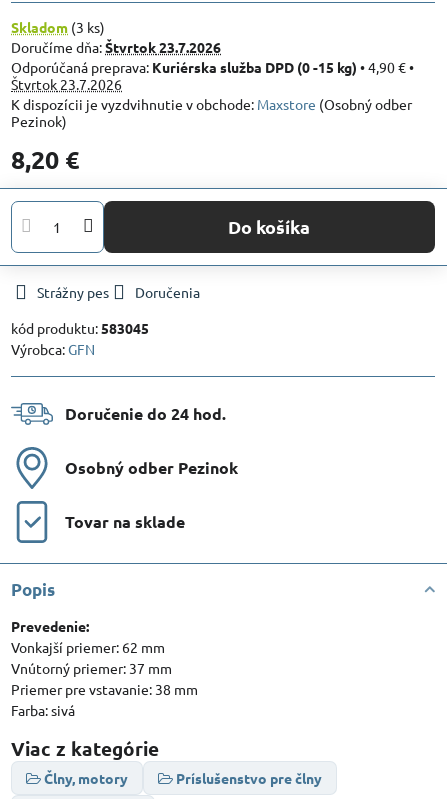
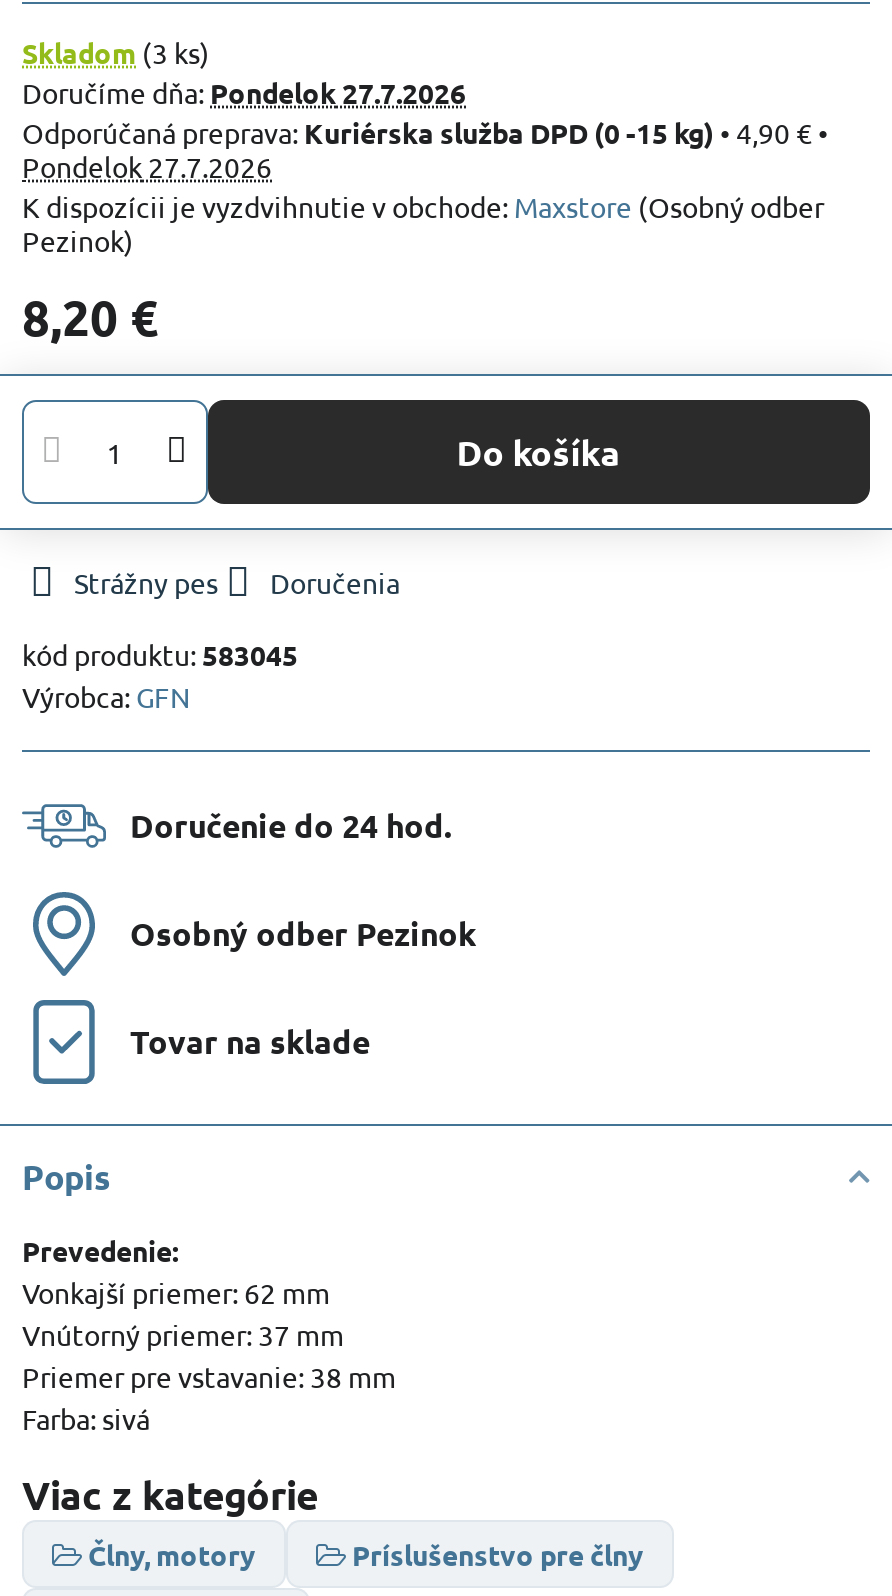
- Doručíme dňa: Štvrtok 23.7.2026
+ Doručíme dňa: Pondelok 27.7.2026

- Štvrtok 23.7.2026
+ Pondelok 27.7.2026
